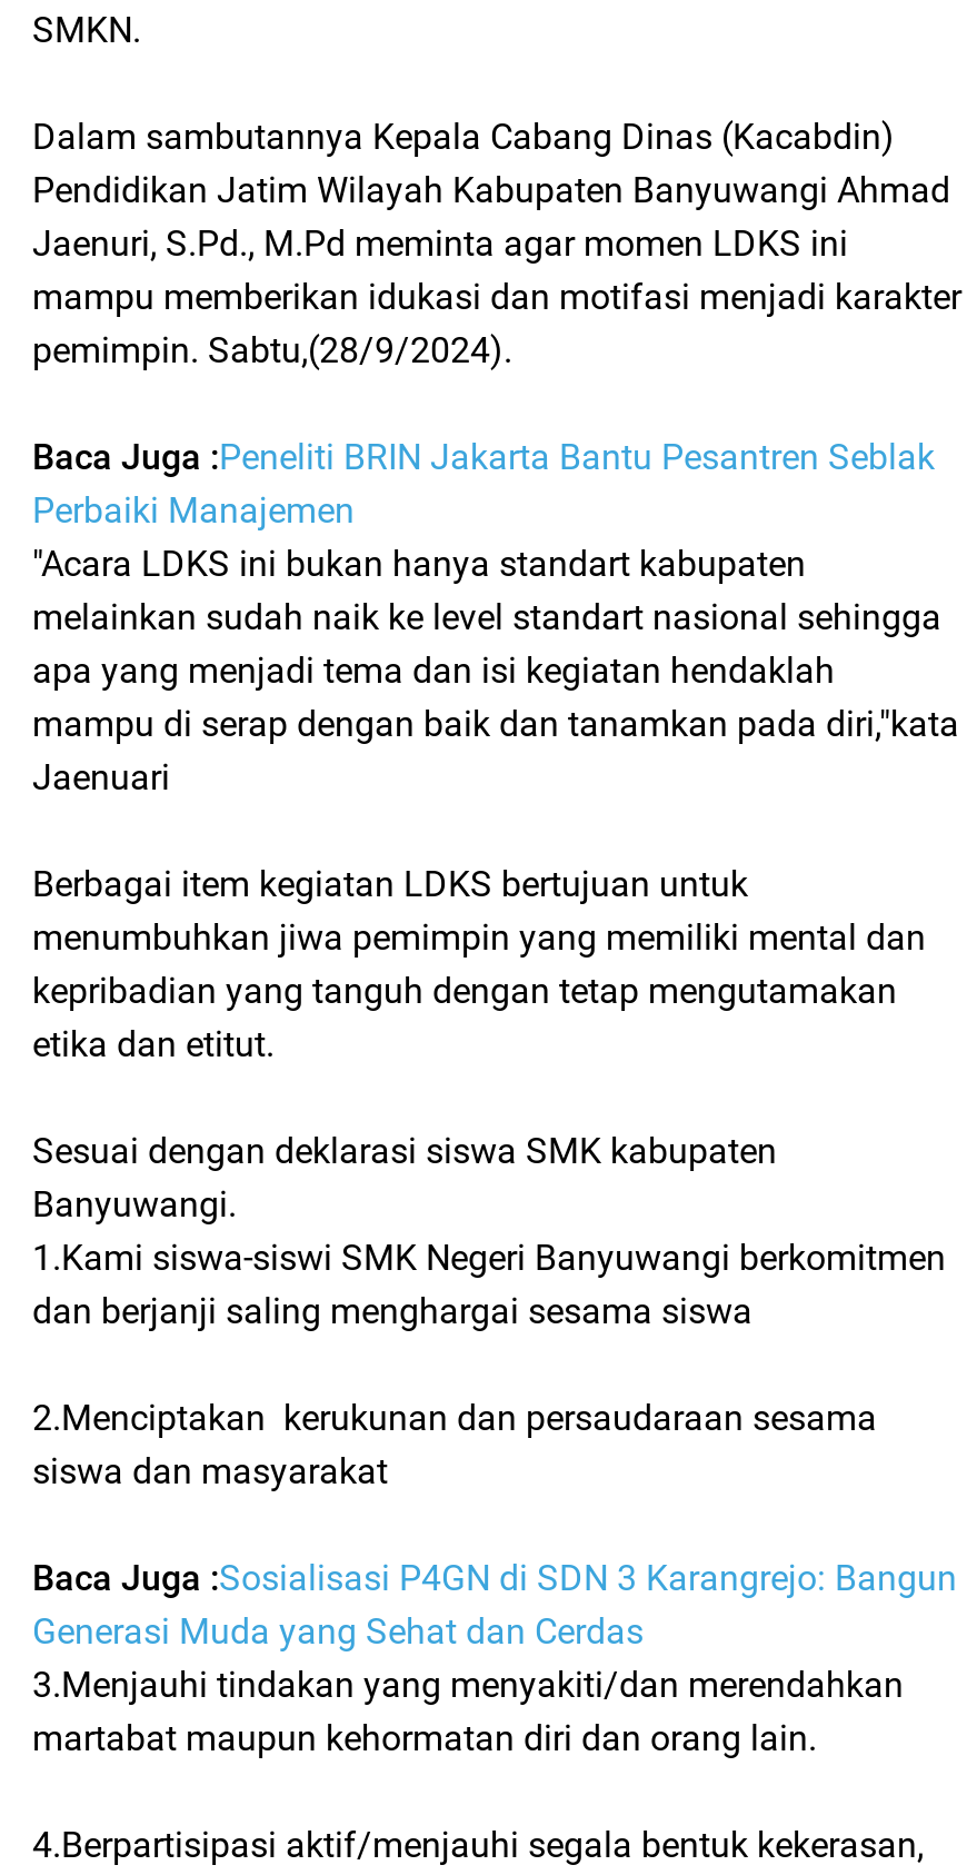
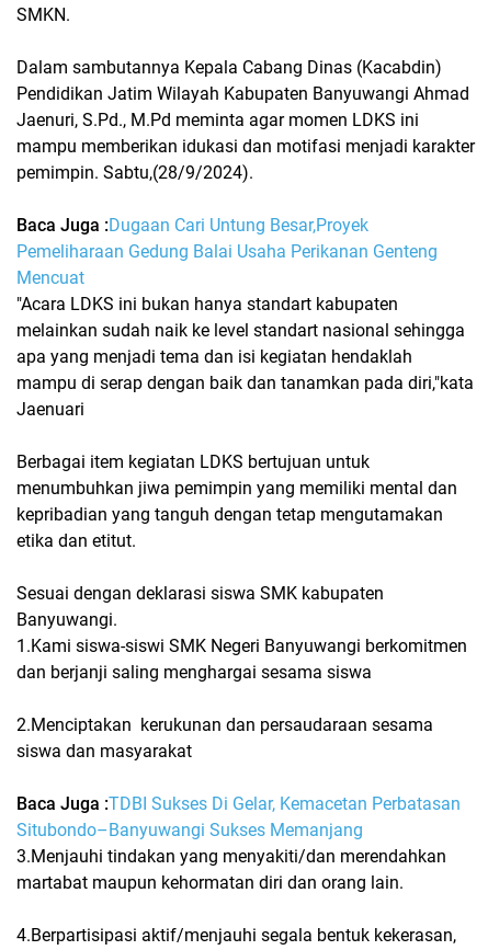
- Baca Juga : Peneliti BRIN Jakarta Bantu Pesantren Seblak
- Perbaiki Manajemen
+ Baca Juga : Dugaan Cari Untung Besar,Proyek
+ Pemeliharaan Gedung Balai Usaha Perikanan Genteng
+ Mencuat

- Baca Juga : Sosialisasi P4GN di SDN 3 Karangrejo: Bangun
- Generasi Muda yang Sehat dan Cerdas
+ Baca Juga : TDBI Sukses Di Gelar, Kemacetan Perbatasan
+ Situbondo–Banyuwangi Sukses Memanjang
